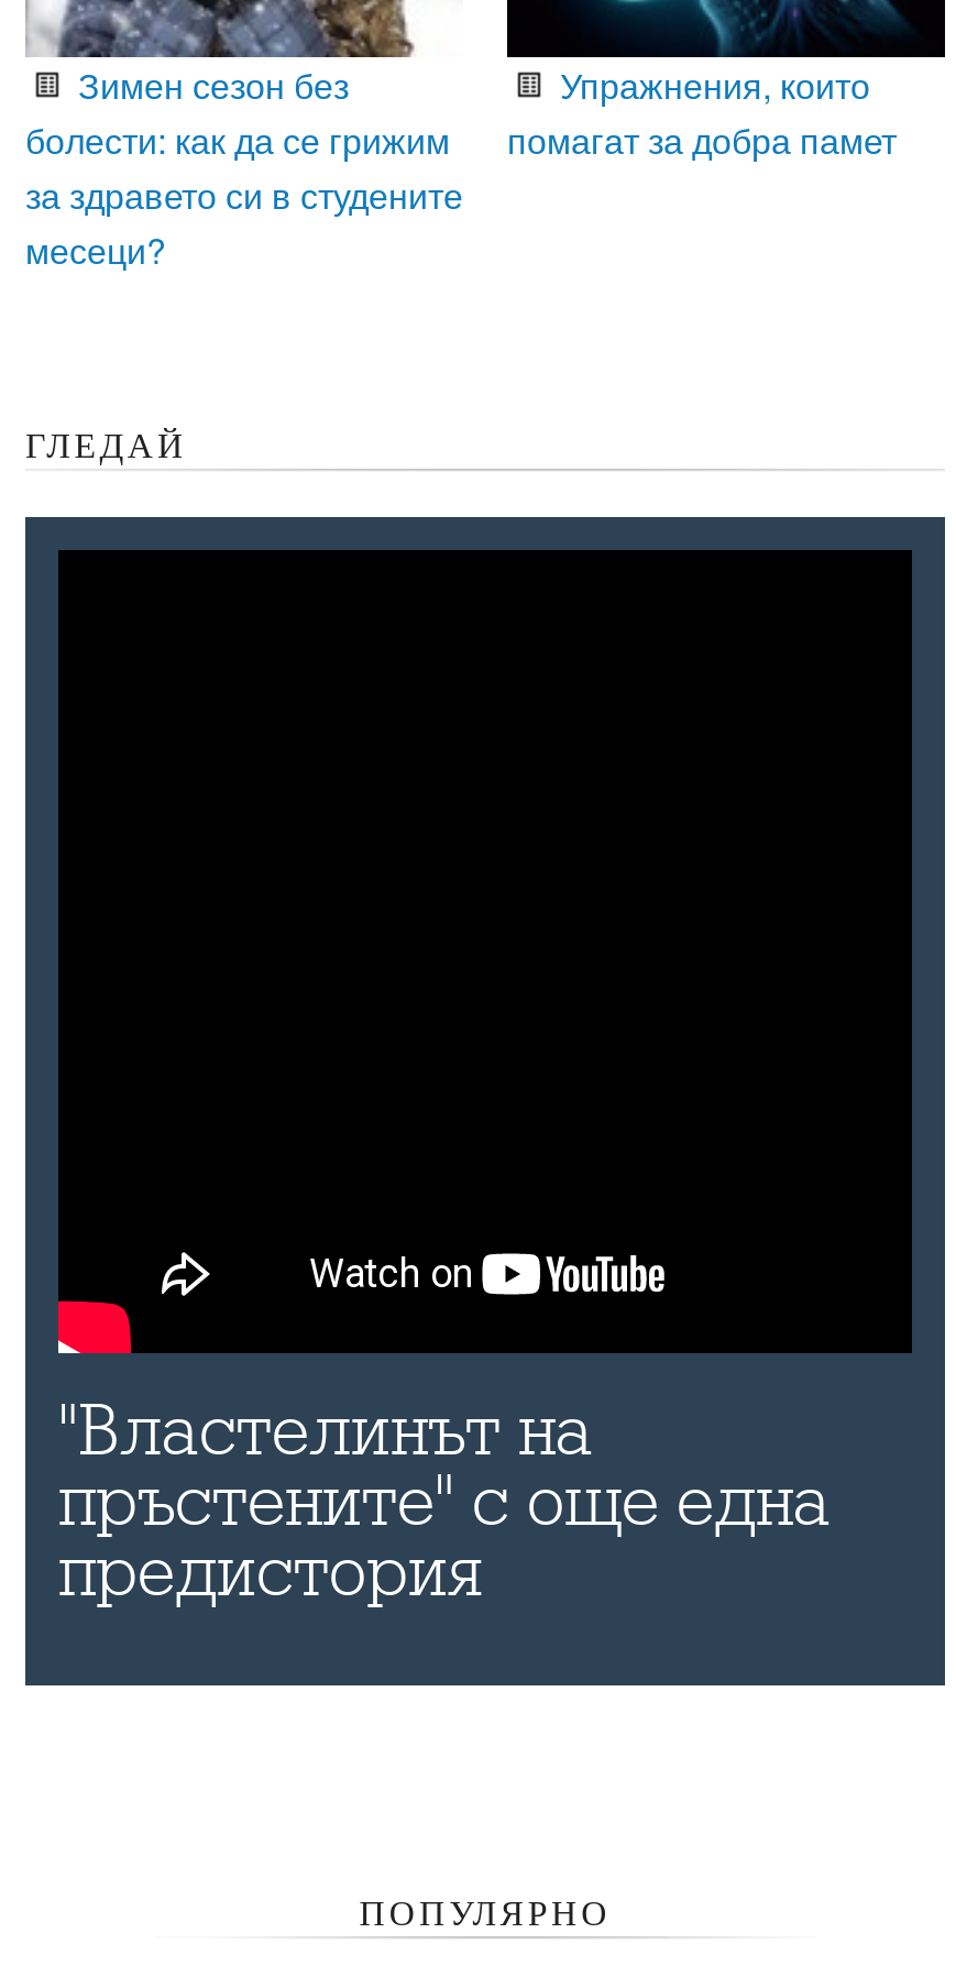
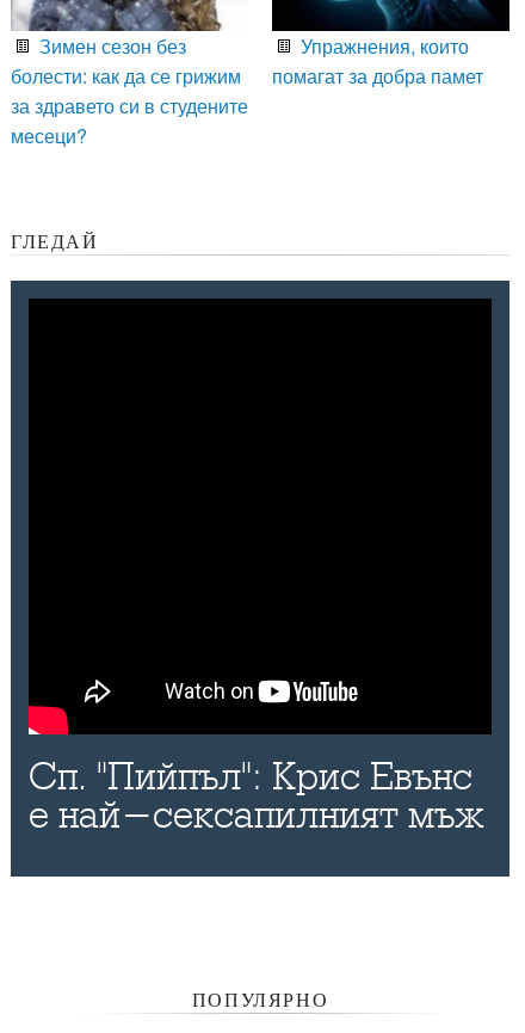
- "Властелинът на
- пръстените" с още една
- предистория
+ Сп. "Пийпъл": Крис Евънс
+ е най-сексапилният мъж
